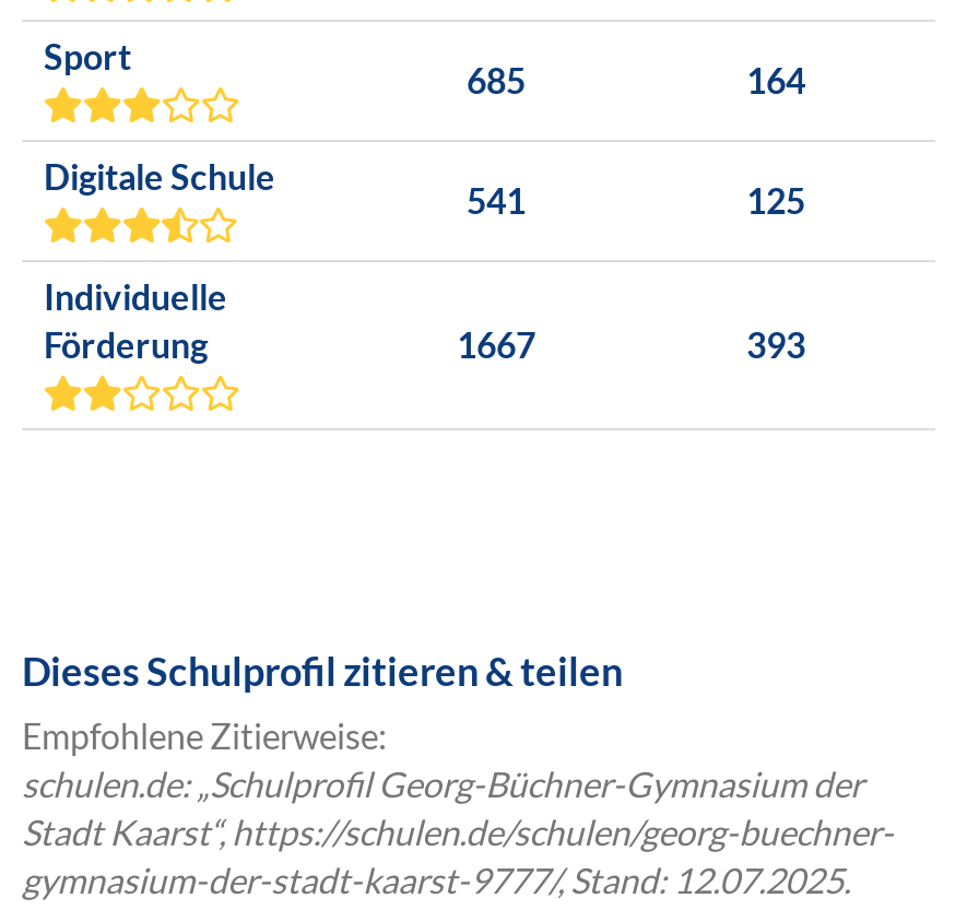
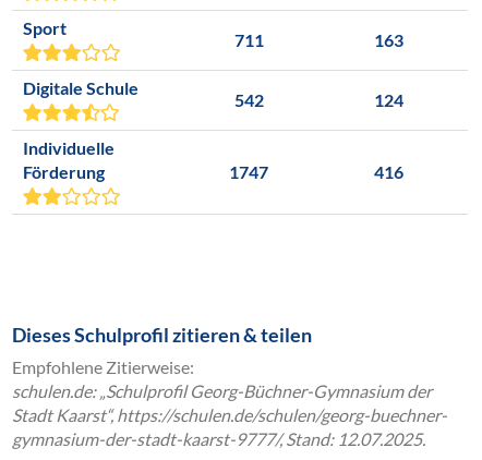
- 685
+ 711

- 164
+ 163

- 541
+ 542

- 125
+ 124

- 1667
+ 1747

- 393
+ 416
